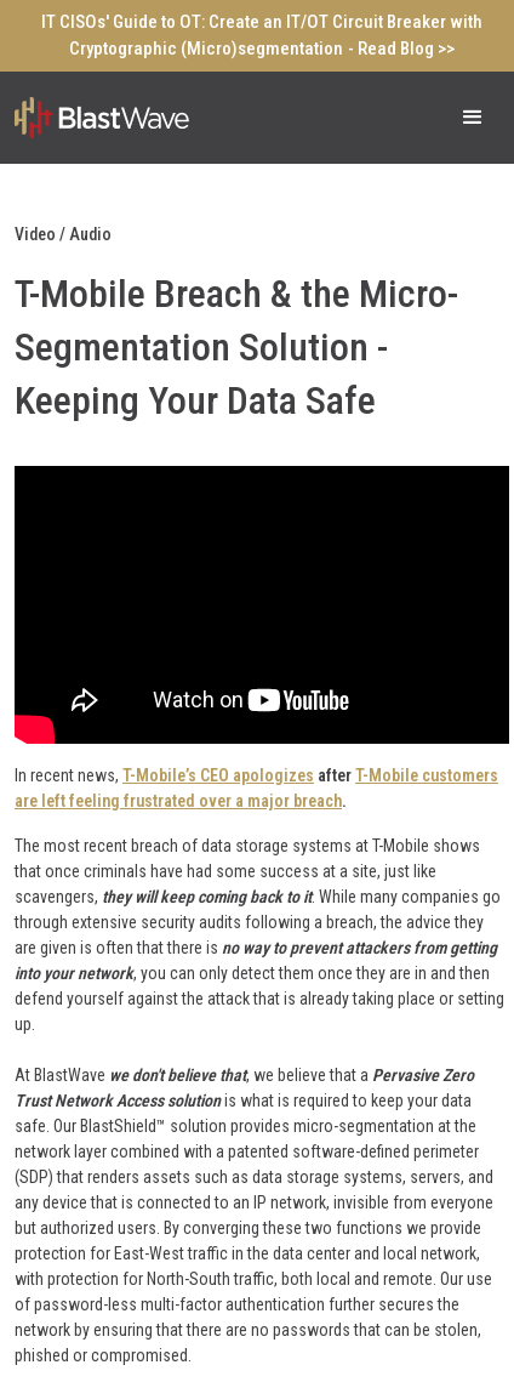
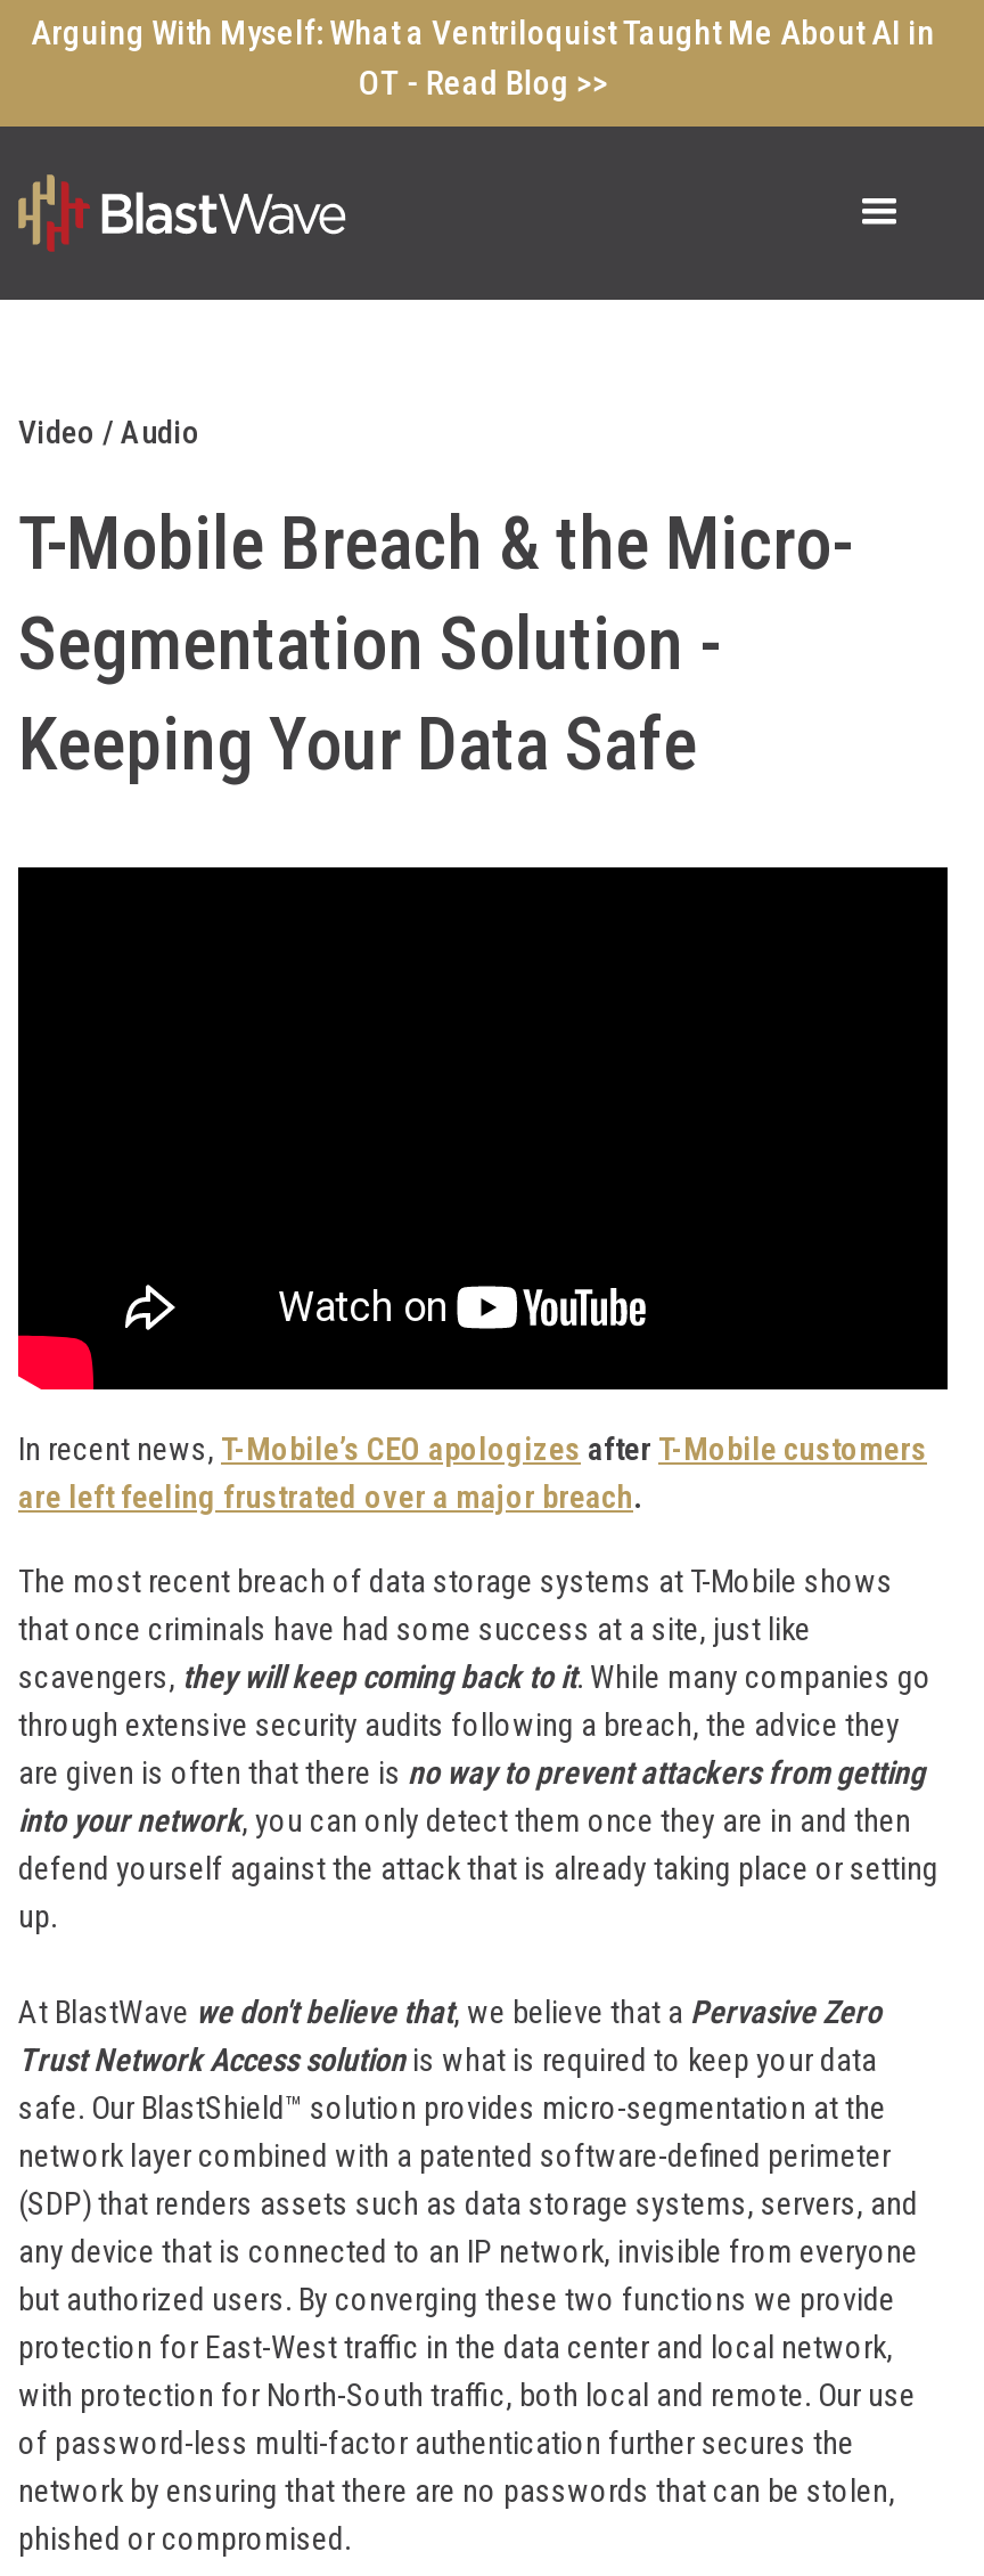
- IT CISOs' Guide to OT: Create an IT/OT Circuit Breaker with
- Cryptographic (Micro)segmentation - Read Blog >>
+ Arguing With Myself: What a Ventriloquist Taught Me About AI in
+ OT - Read Blog >>
